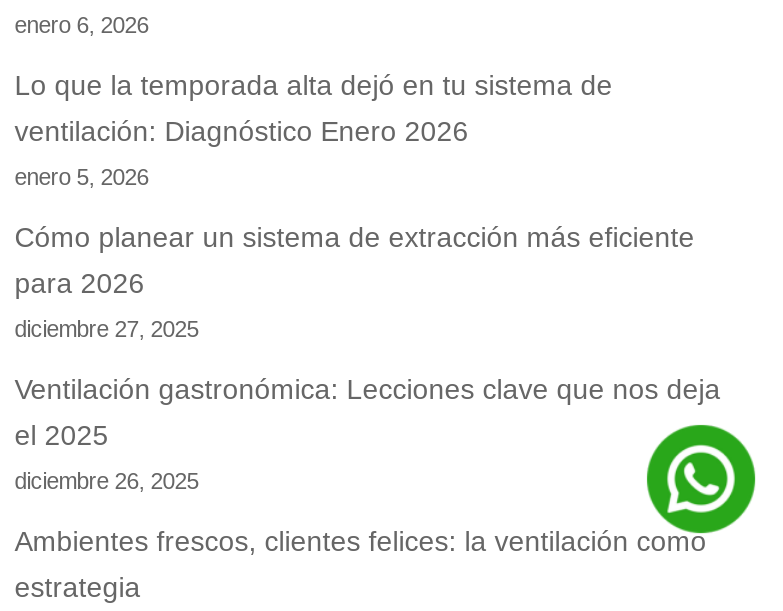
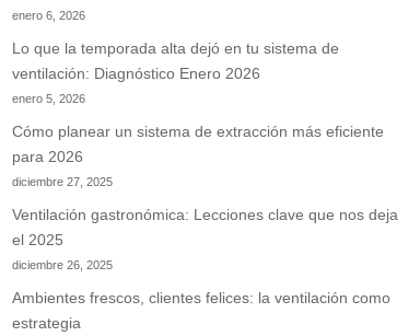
- [image]
